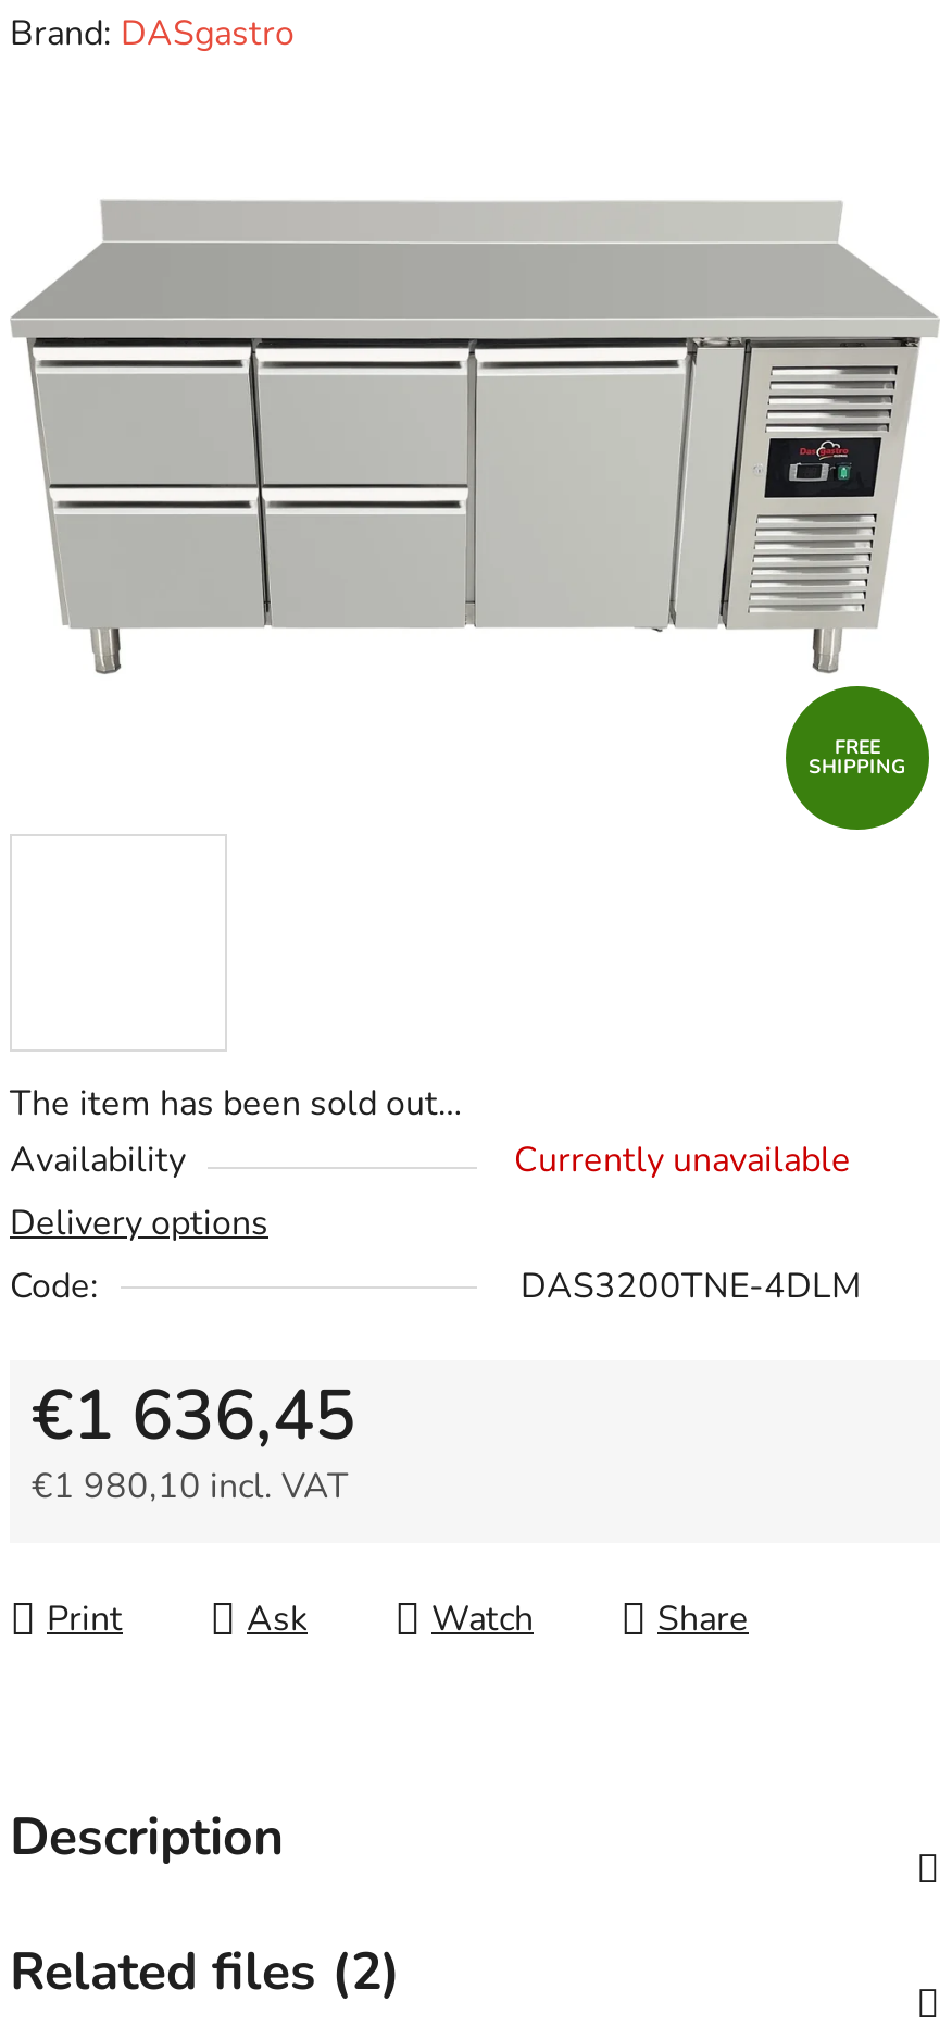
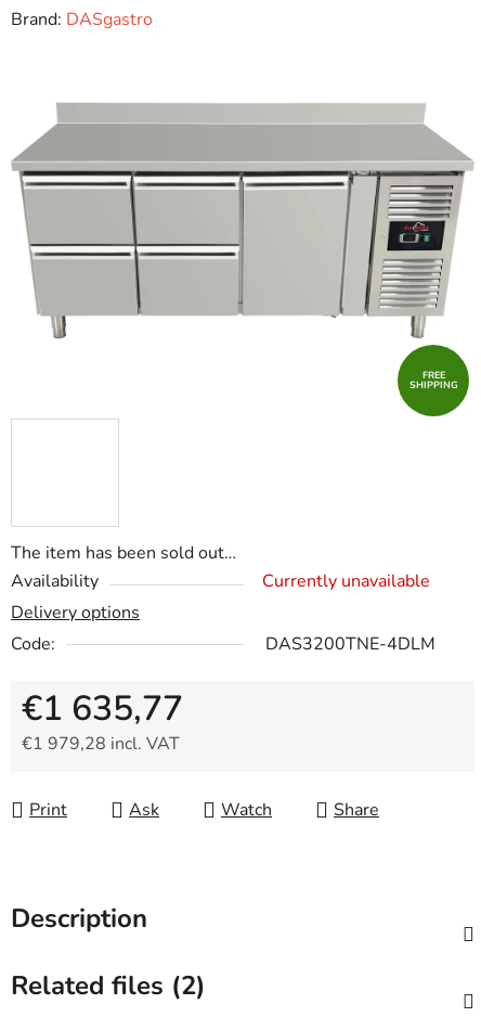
- €1 636,45
+ €1 635,77

- €1 980,10 incl. VAT
+ €1 979,28 incl. VAT
